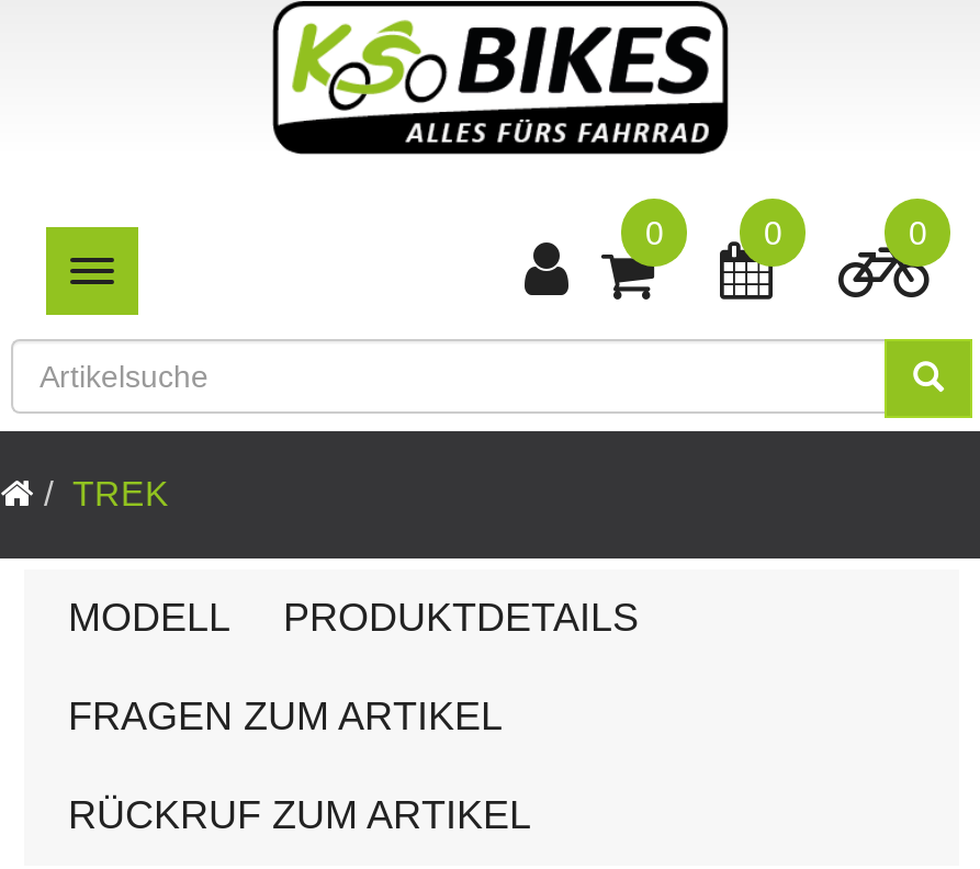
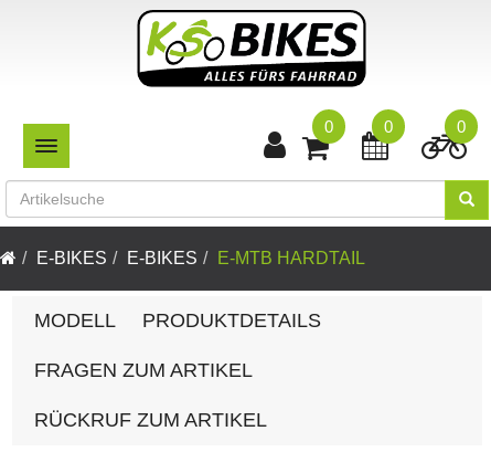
- TREK
+ E-BIKES
+ E-BIKES
+ E-MTB HARDTAIL
